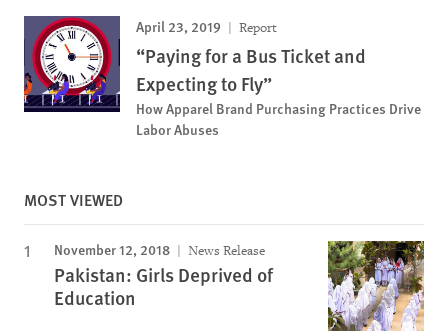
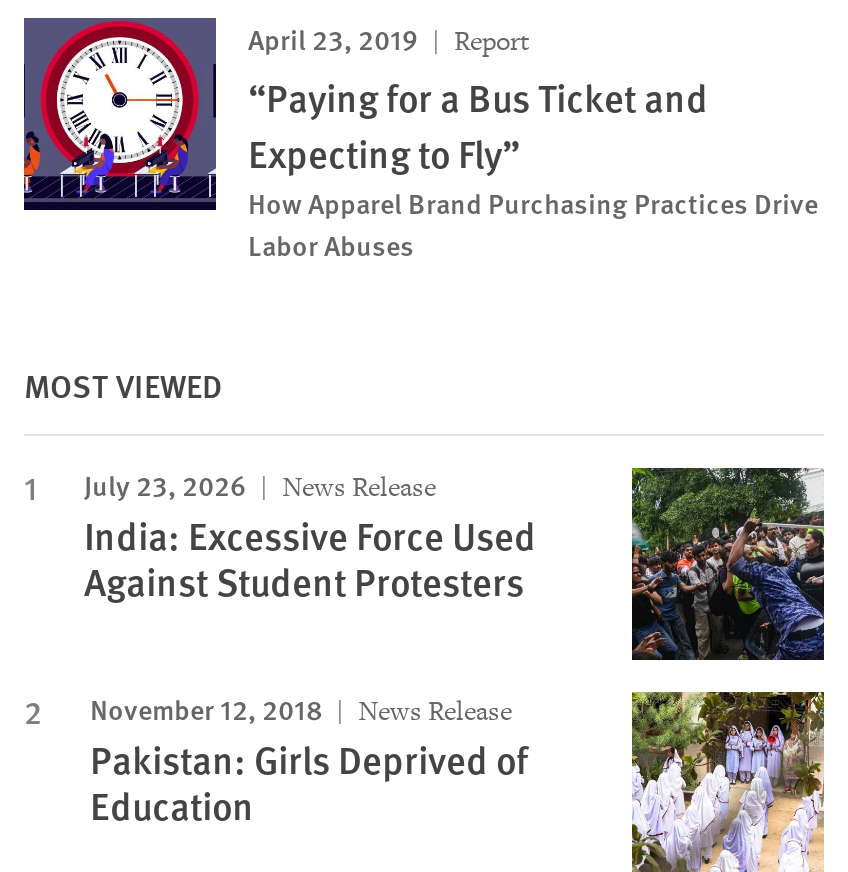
+ July 23, 2026
+ News Release
+ India: Excessive Force Used
+ Against Student Protesters

+ [image]
